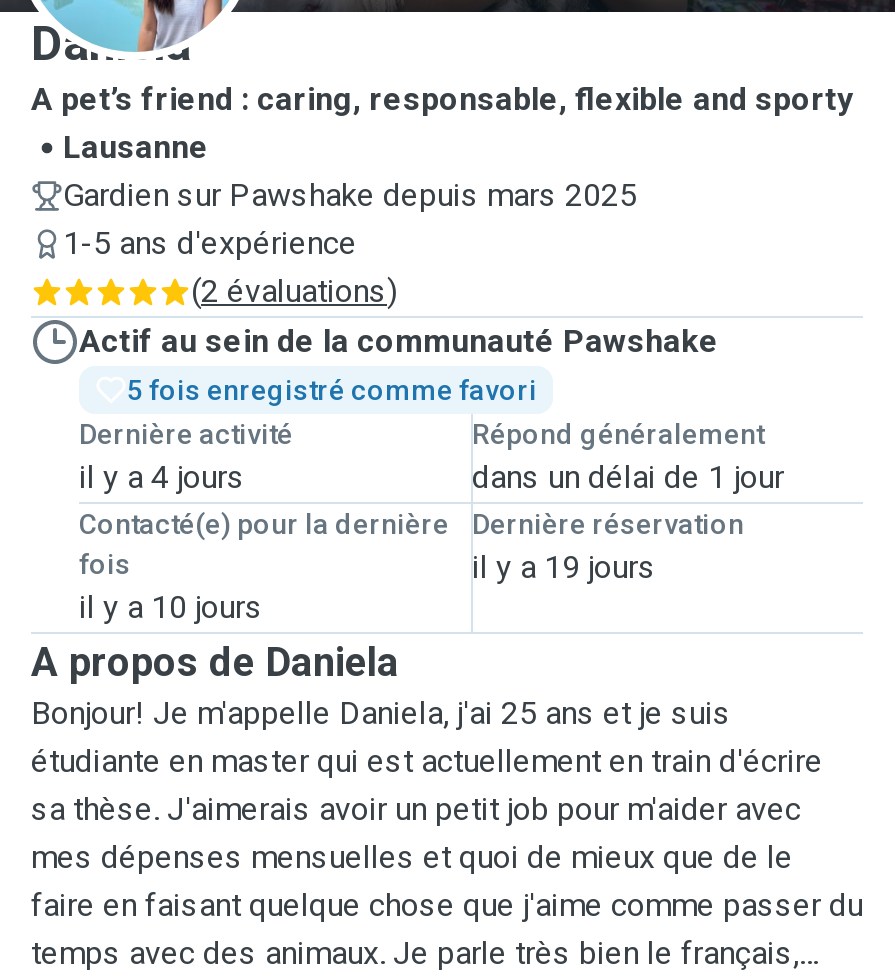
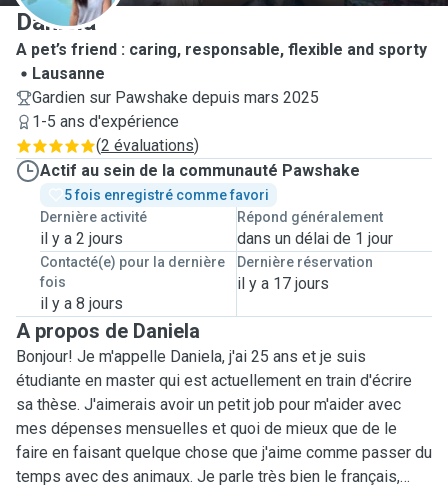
- il y a 4 jours
+ il y a 2 jours

- il y a 19 jours
+ il y a 17 jours

- il y a 10 jours
+ il y a 8 jours
